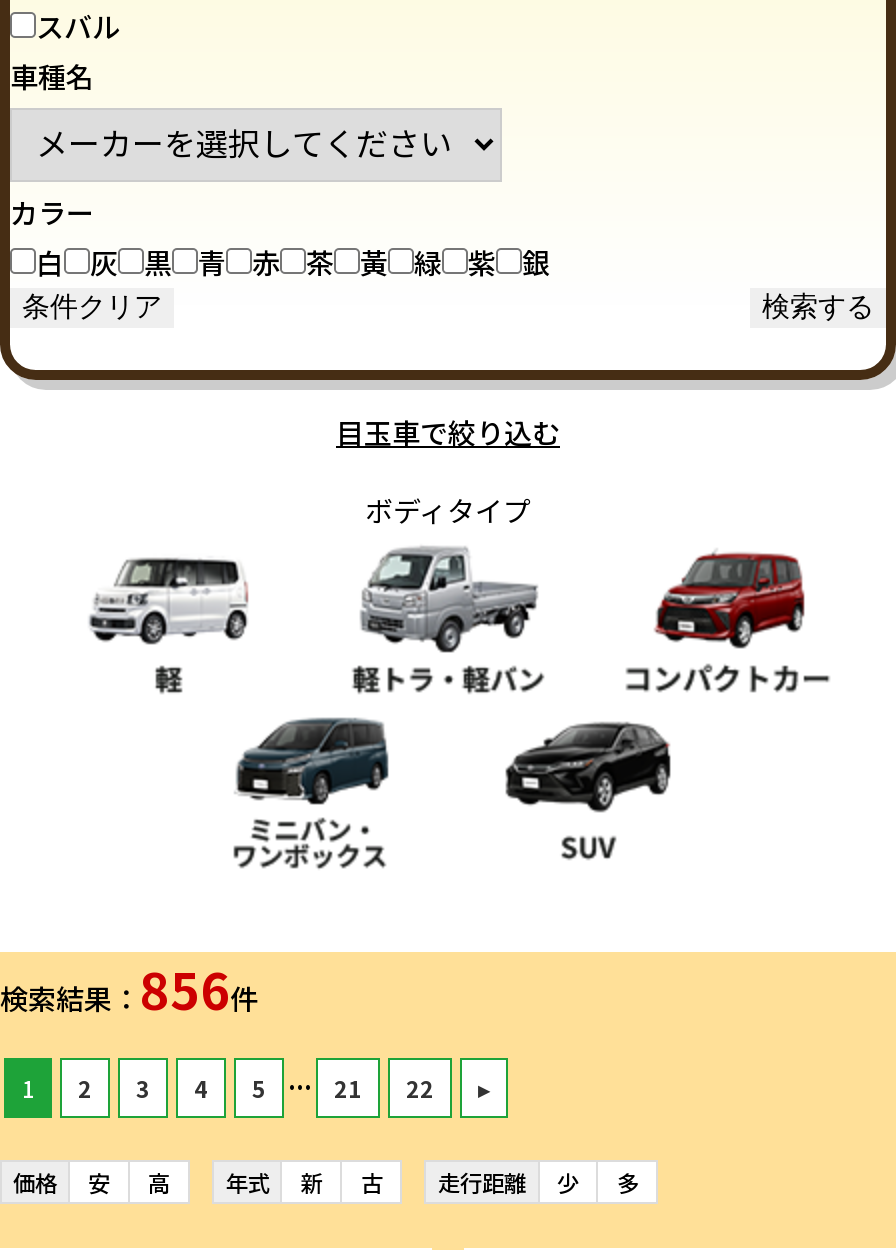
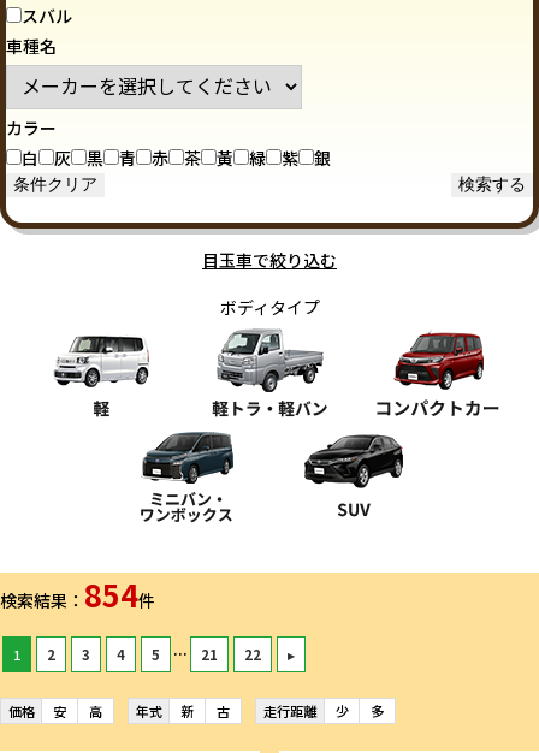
- 検索結果：856件
+ 検索結果：854件
